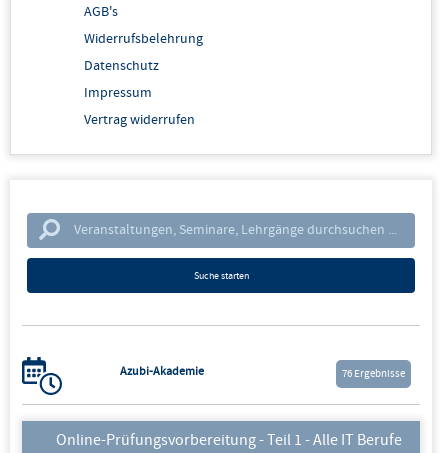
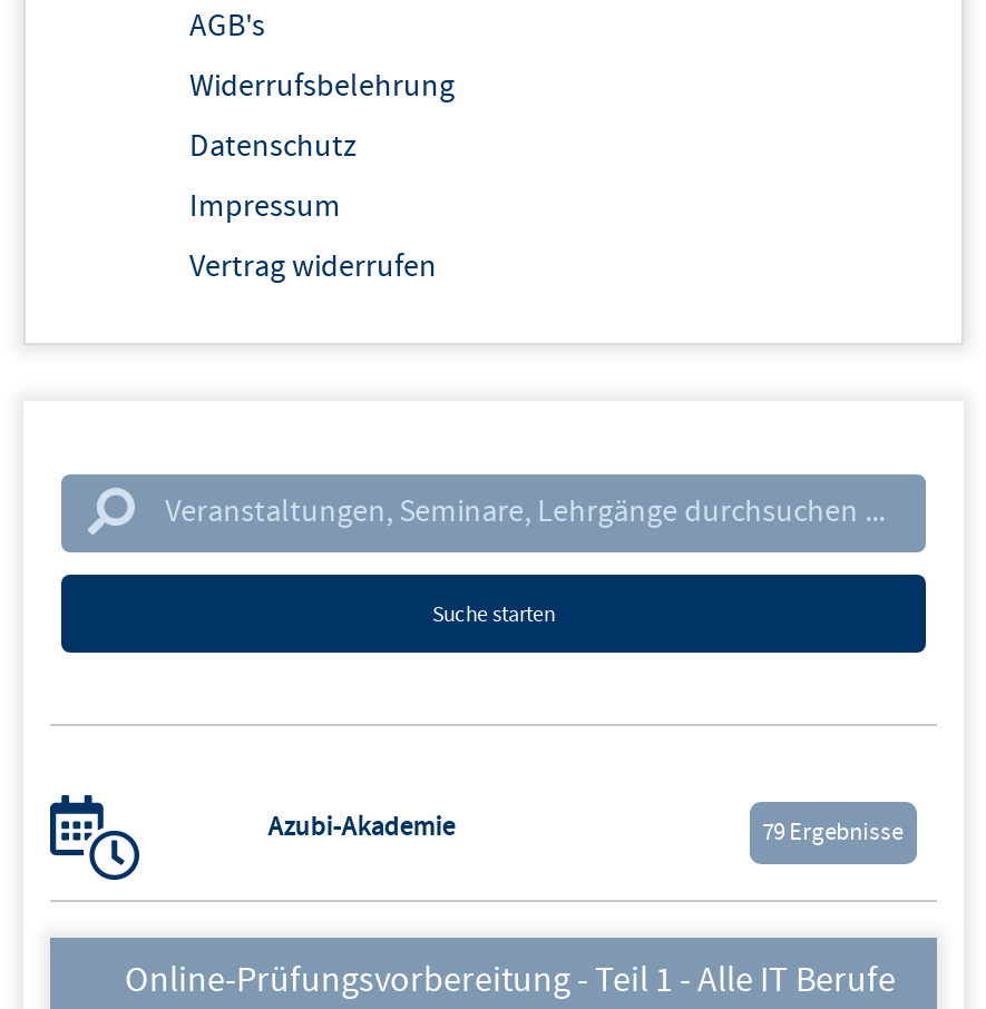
- 76 Ergebnisse
+ 79 Ergebnisse
